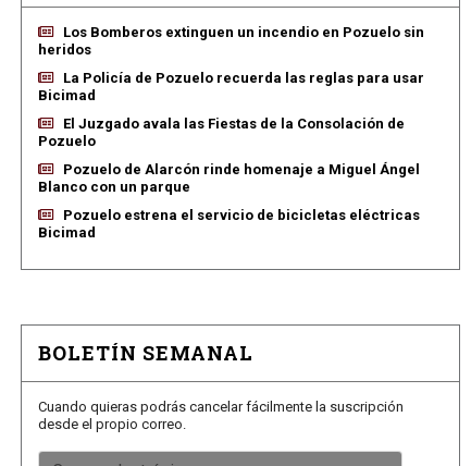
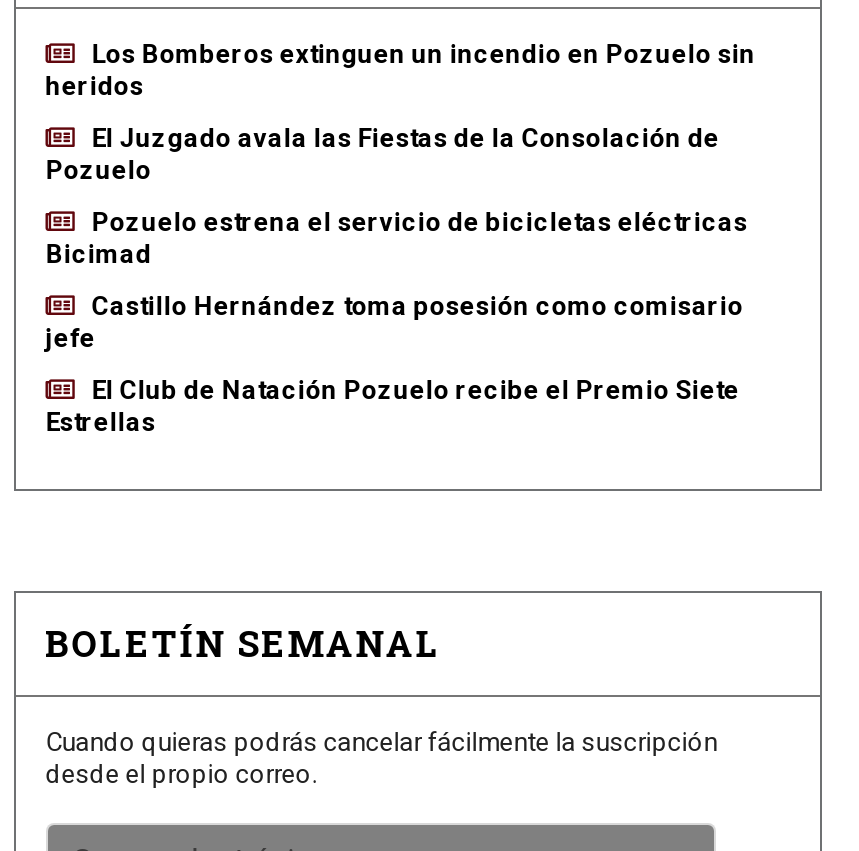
- La Policía de Pozuelo recuerda las reglas para usar
- Bicimad

moved up: El Juzgado avala las Fiestas de la Consolación de | Pozuelo

- Pozuelo de Alarcón rinde homenaje a Miguel Ángel
- Blanco con un parque

moved up: Pozuelo estrena el servicio de bicicletas eléctricas | Bicimad

+ Castillo Hernández toma posesión como comisario
+ jefe
+ El Club de Natación Pozuelo recibe el Premio Siete
+ Estrellas
